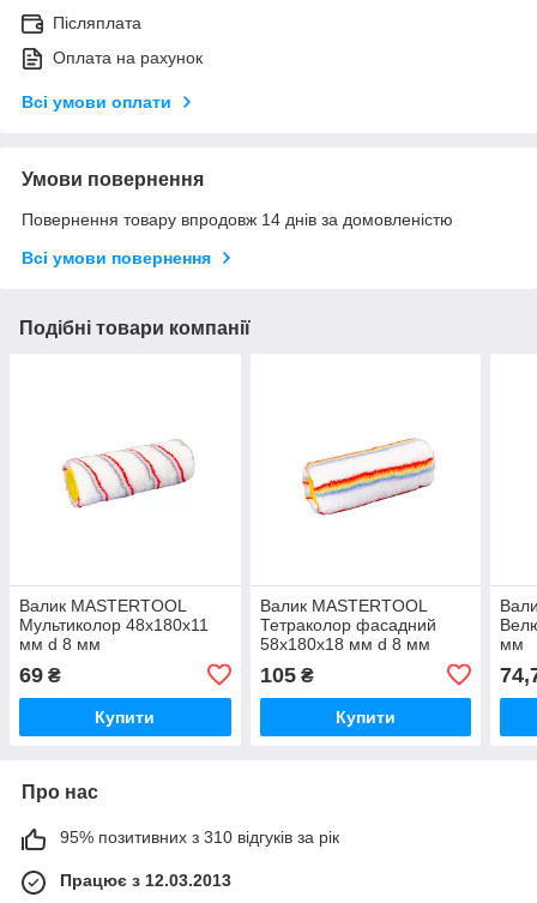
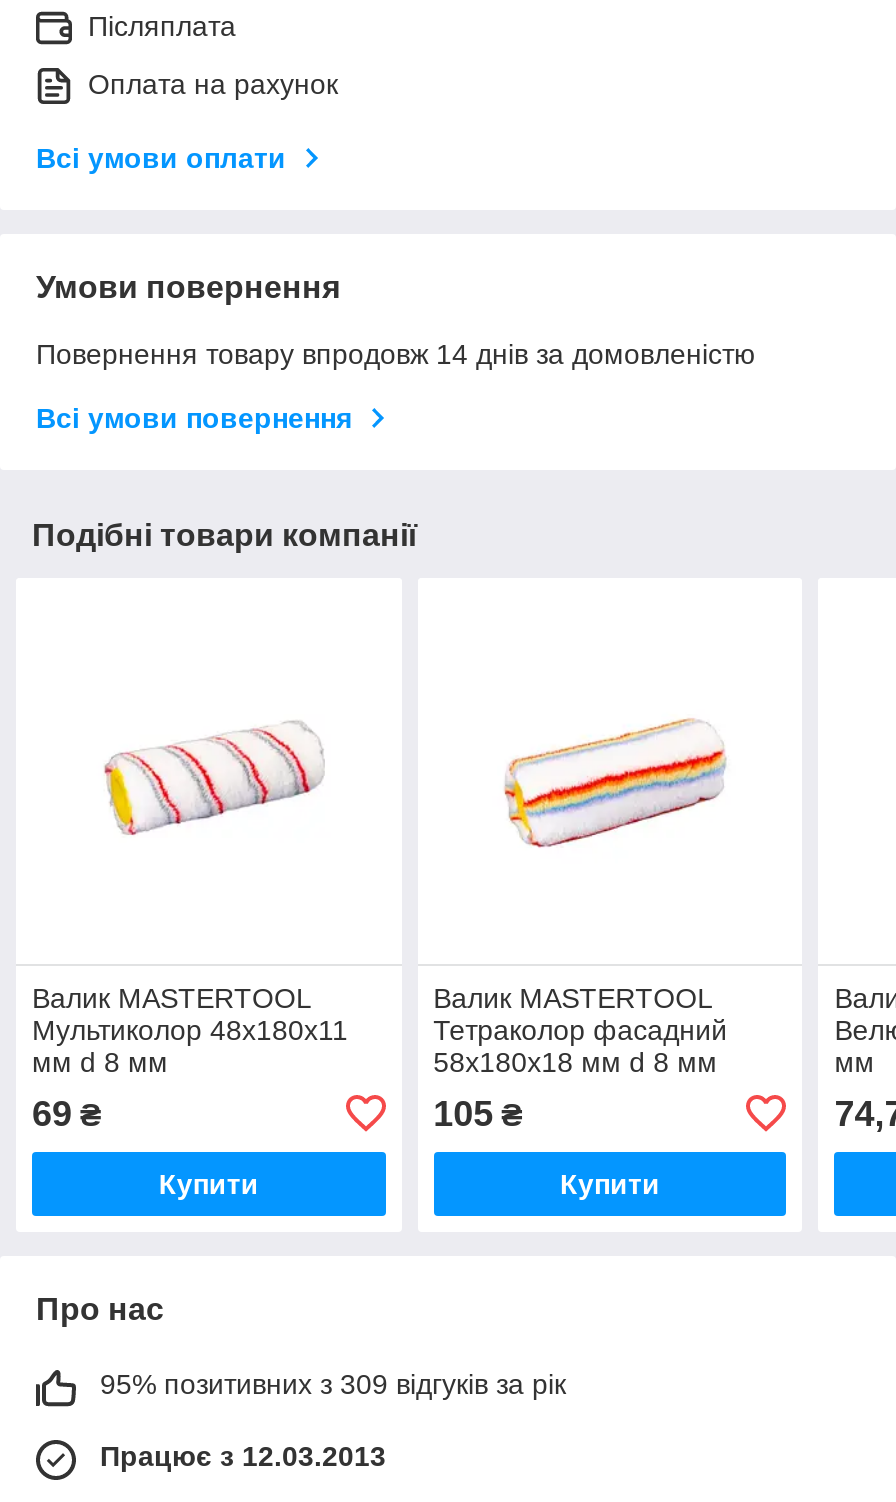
- 95% позитивних з 310 відгуків за рік
+ 95% позитивних з 309 відгуків за рік
